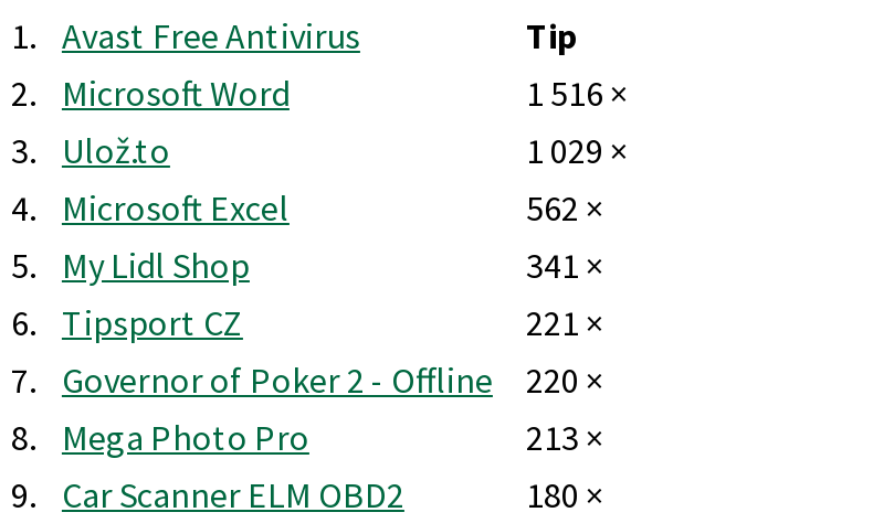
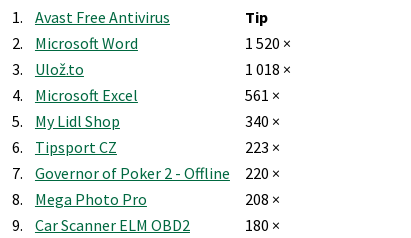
- 1 516 ×
+ 1 520 ×

- 1 029 ×
+ 1 018 ×

- 562 ×
+ 561 ×

- 341 ×
+ 340 ×

- 221 ×
+ 223 ×

- 213 ×
+ 208 ×
